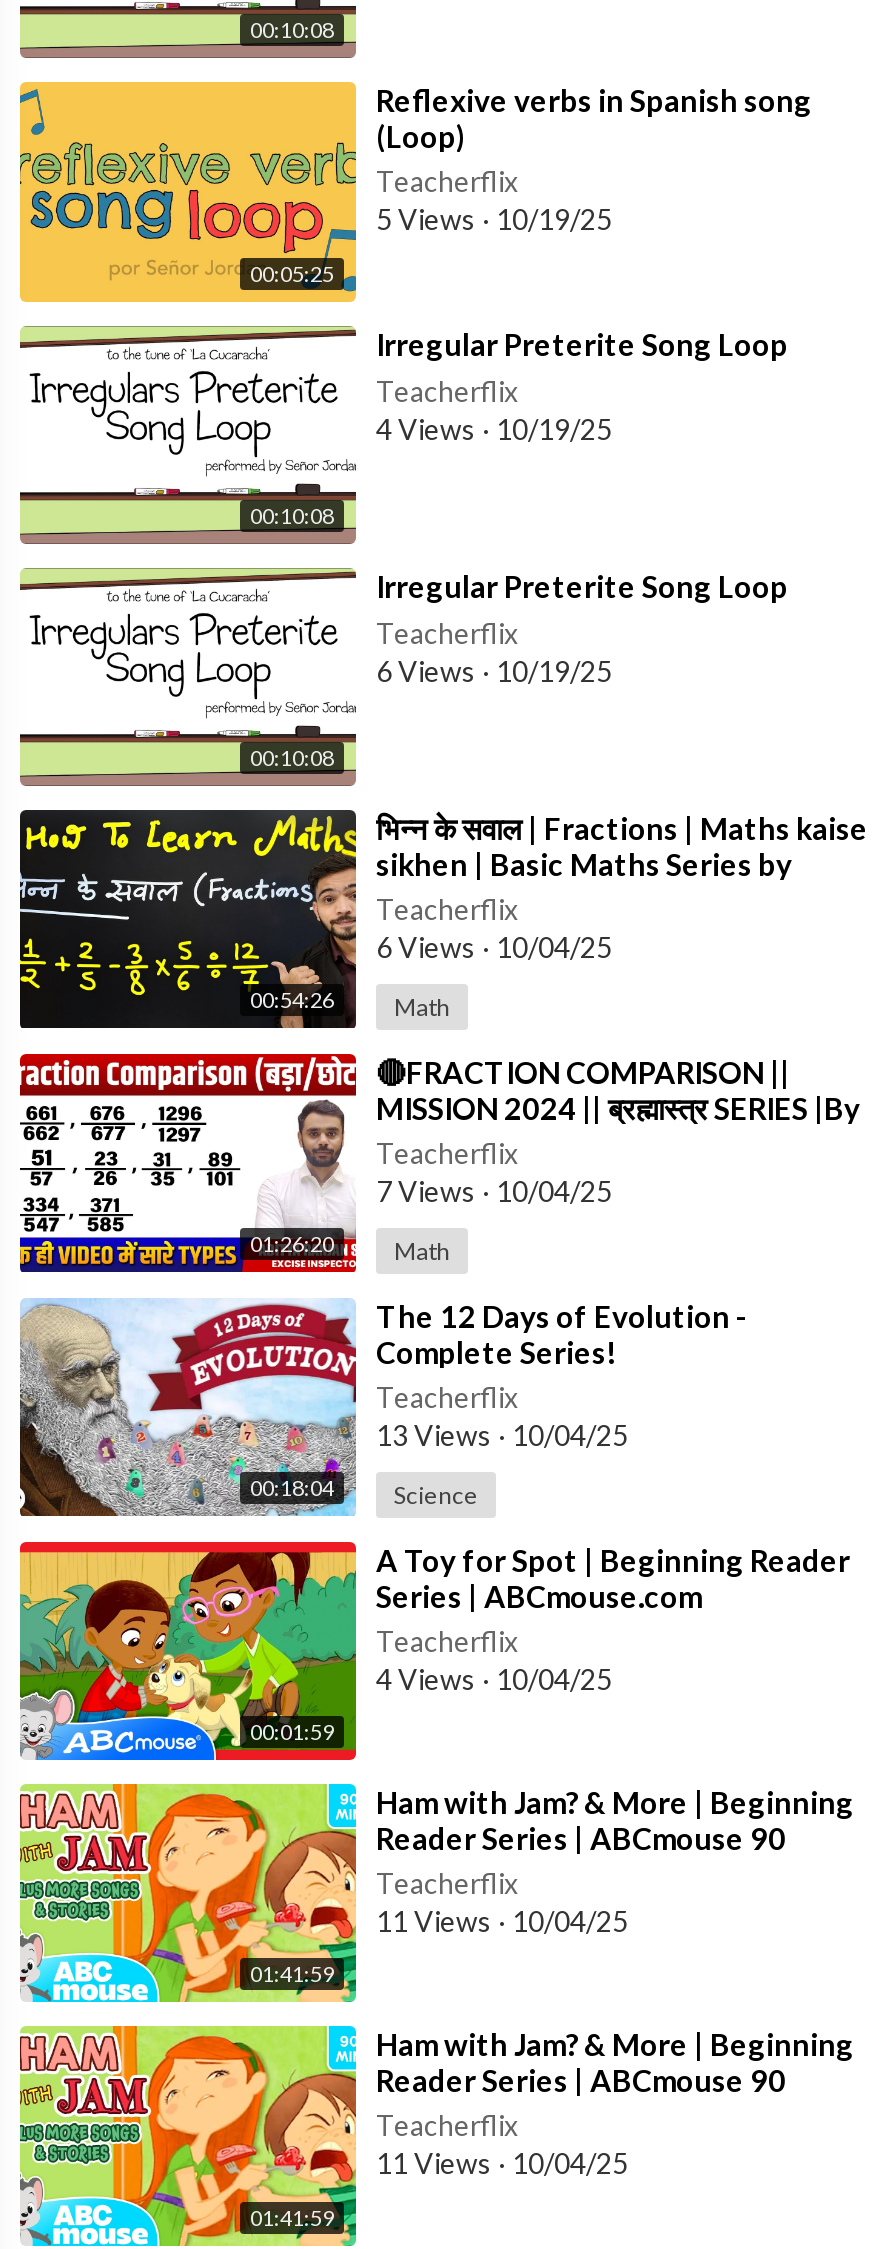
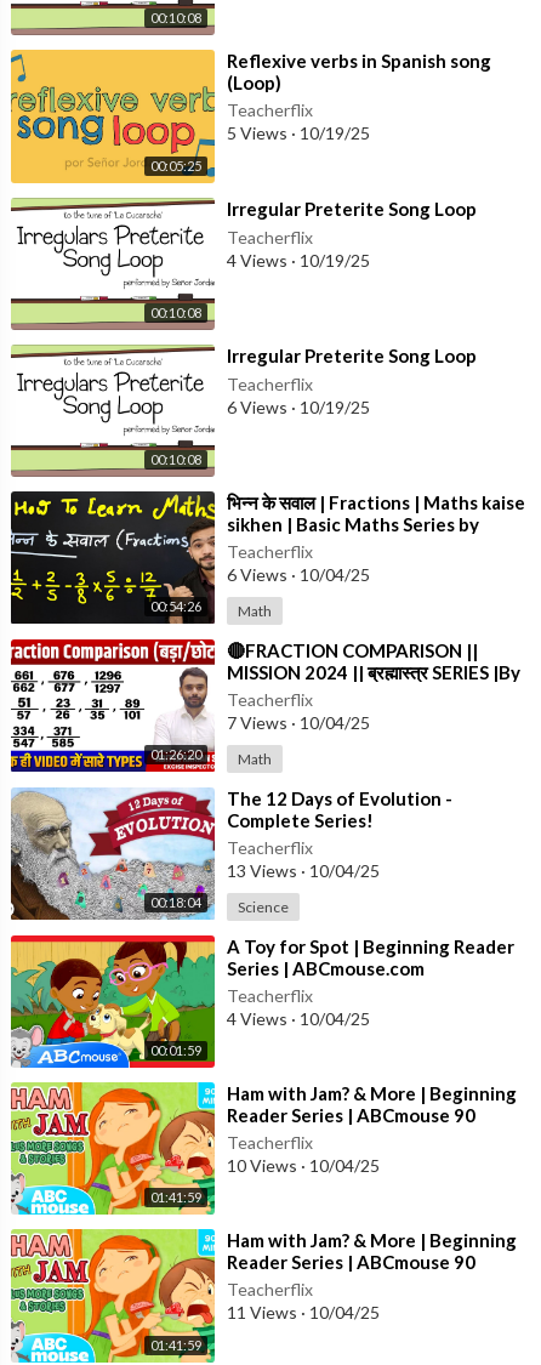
- 11 Views · 10/04/25
+ 10 Views · 10/04/25
